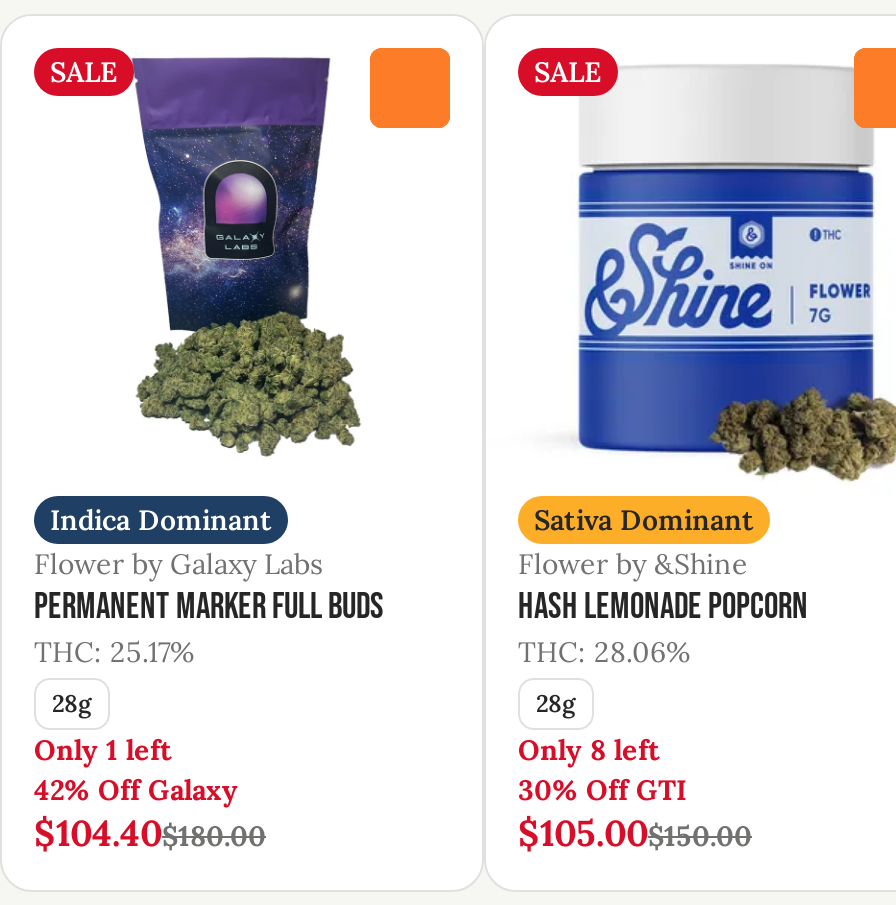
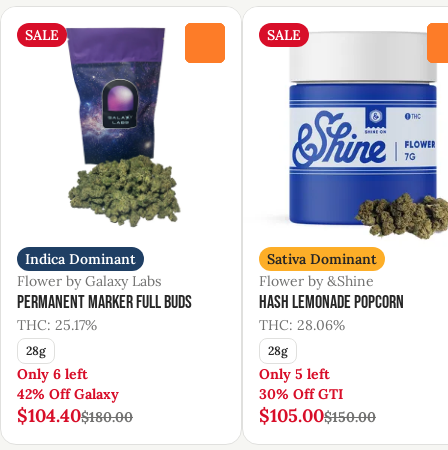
- Only 1 left
+ Only 6 left

- Only 8 left
+ Only 5 left
